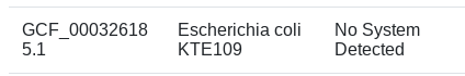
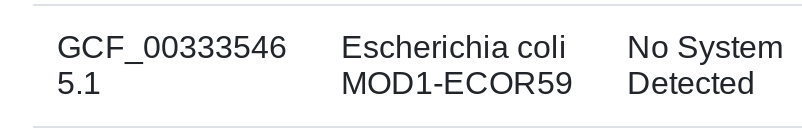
- GCF_00032618 Escherichia coli No System
+ GCF_00333546 Escherichia coli No System

- KTE109
+ MOD1-ECOR59
